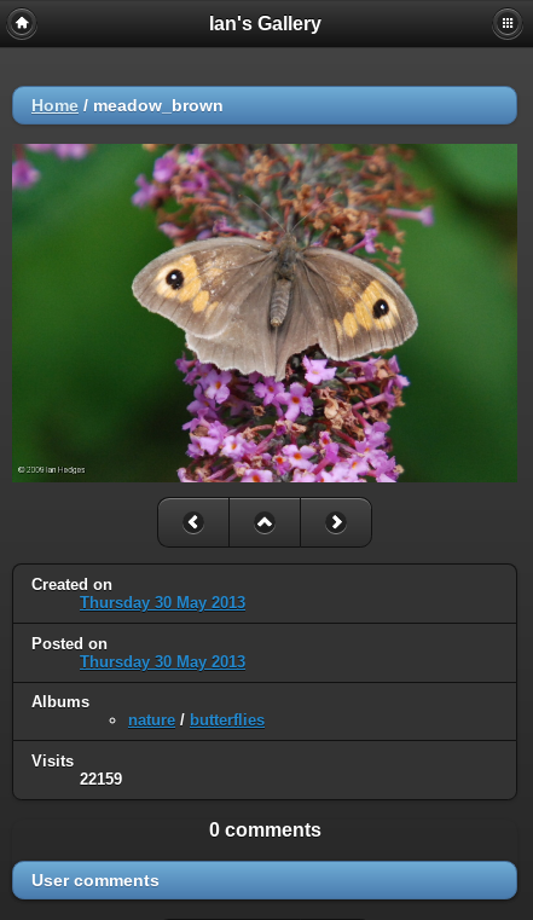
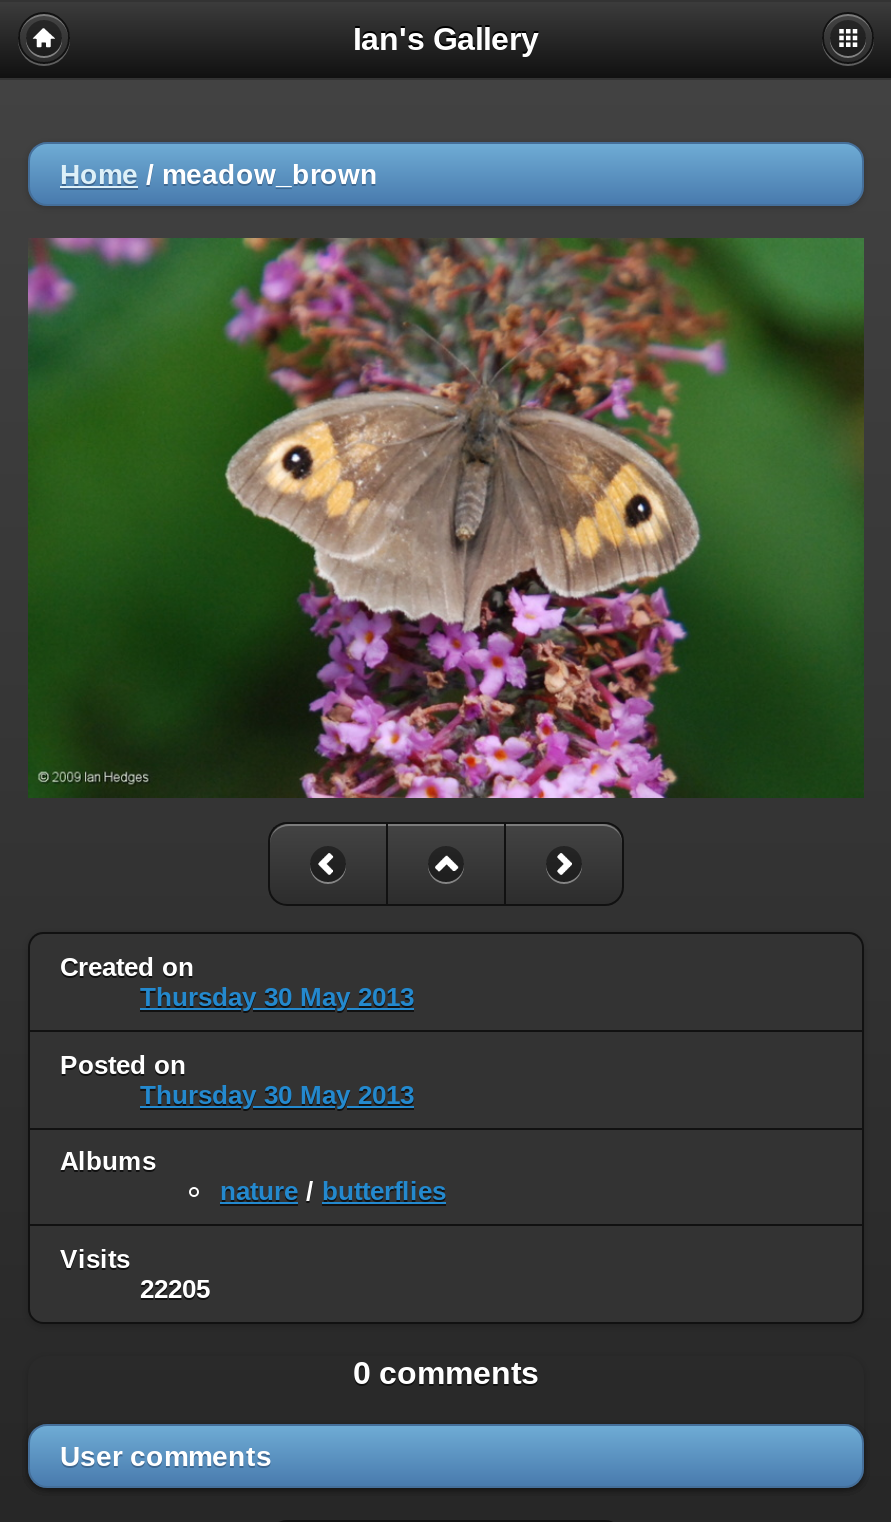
- 22159
+ 22205
